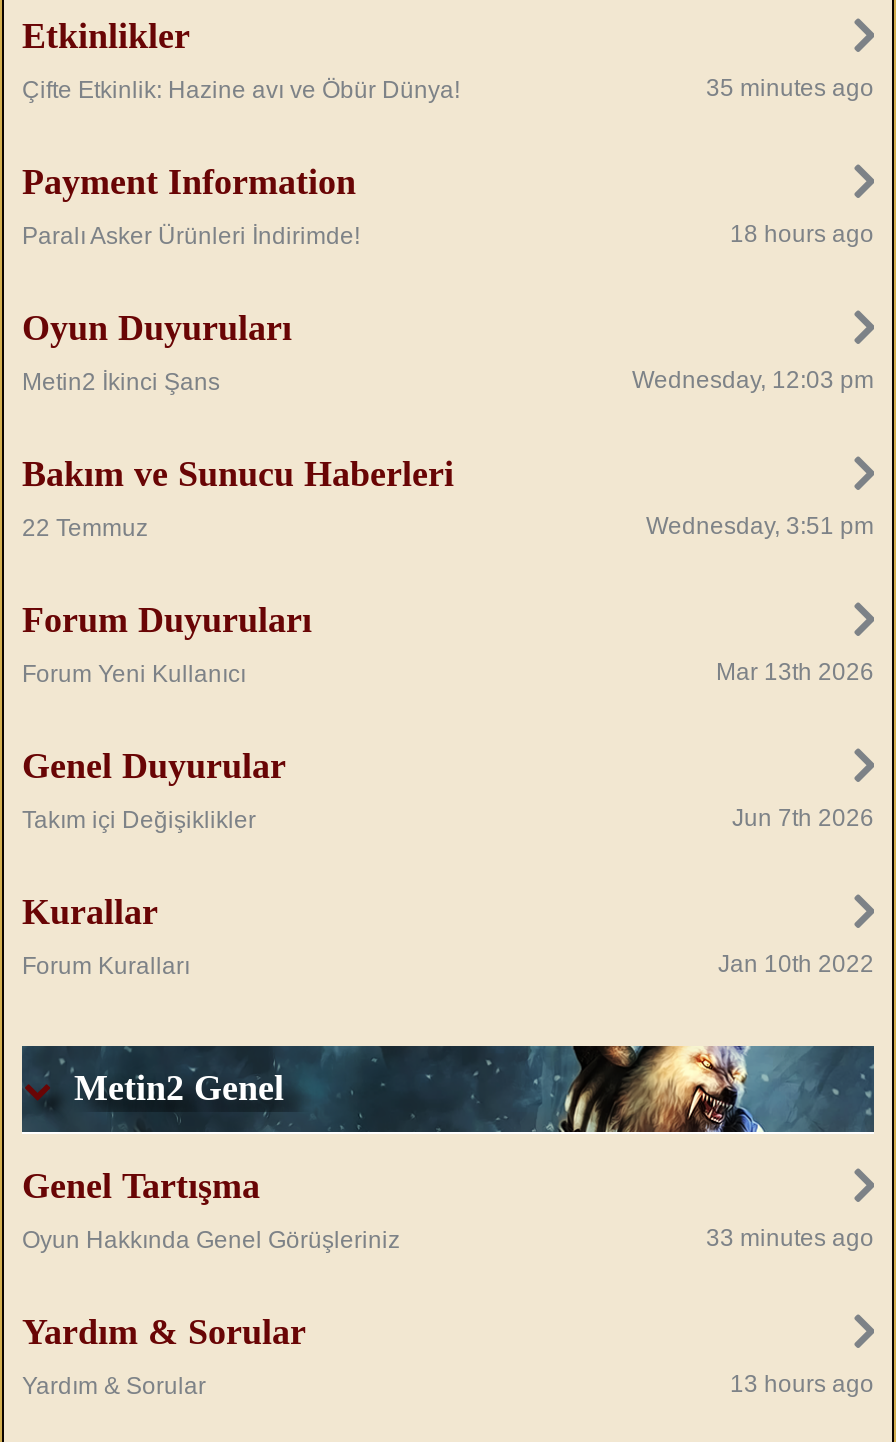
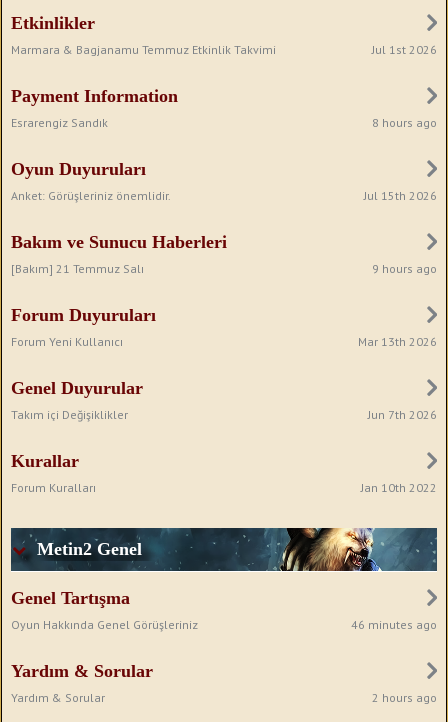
- Çifte Etkinlik: Hazine avı ve Öbür Dünya!
- 35 minutes ago
+ Marmara & Bagjanamu Temmuz Etkinlik Takvimi
+ Jul 1st 2026

- Paralı Asker Ürünleri İndirimde!
- 18 hours ago
+ Esrarengiz Sandık
+ 8 hours ago

- Metin2 İkinci Şans
- Wednesday, 12:03 pm
+ Anket: Görüşleriniz önemlidir.
+ Jul 15th 2026

- 22 Temmuz
- Wednesday, 3:51 pm
+ [Bakım] 21 Temmuz Salı
+ 9 hours ago

- 33 minutes ago
+ 46 minutes ago

- 13 hours ago
+ 2 hours ago
